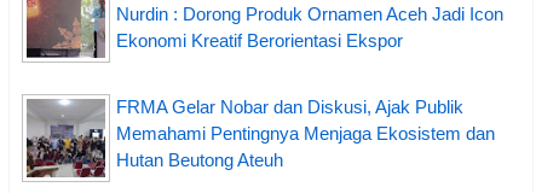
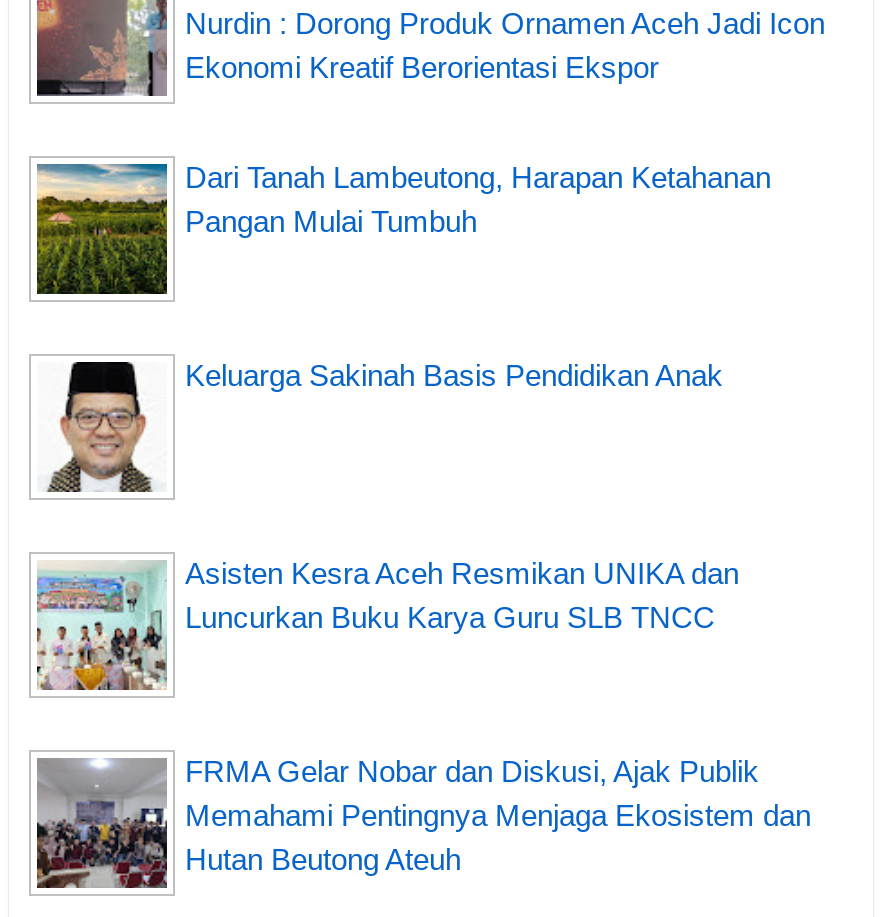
+ [image]
+ Asisten Kesra Aceh Resmikan UNIKA dan
+ Luncurkan Buku Karya Guru SLB TNCC

+ [image]
+ Dari Tanah Lambeutong, Harapan Ketahanan
+ Pangan Mulai Tumbuh

+ [image]
+ Keluarga Sakinah Basis Pendidikan Anak
